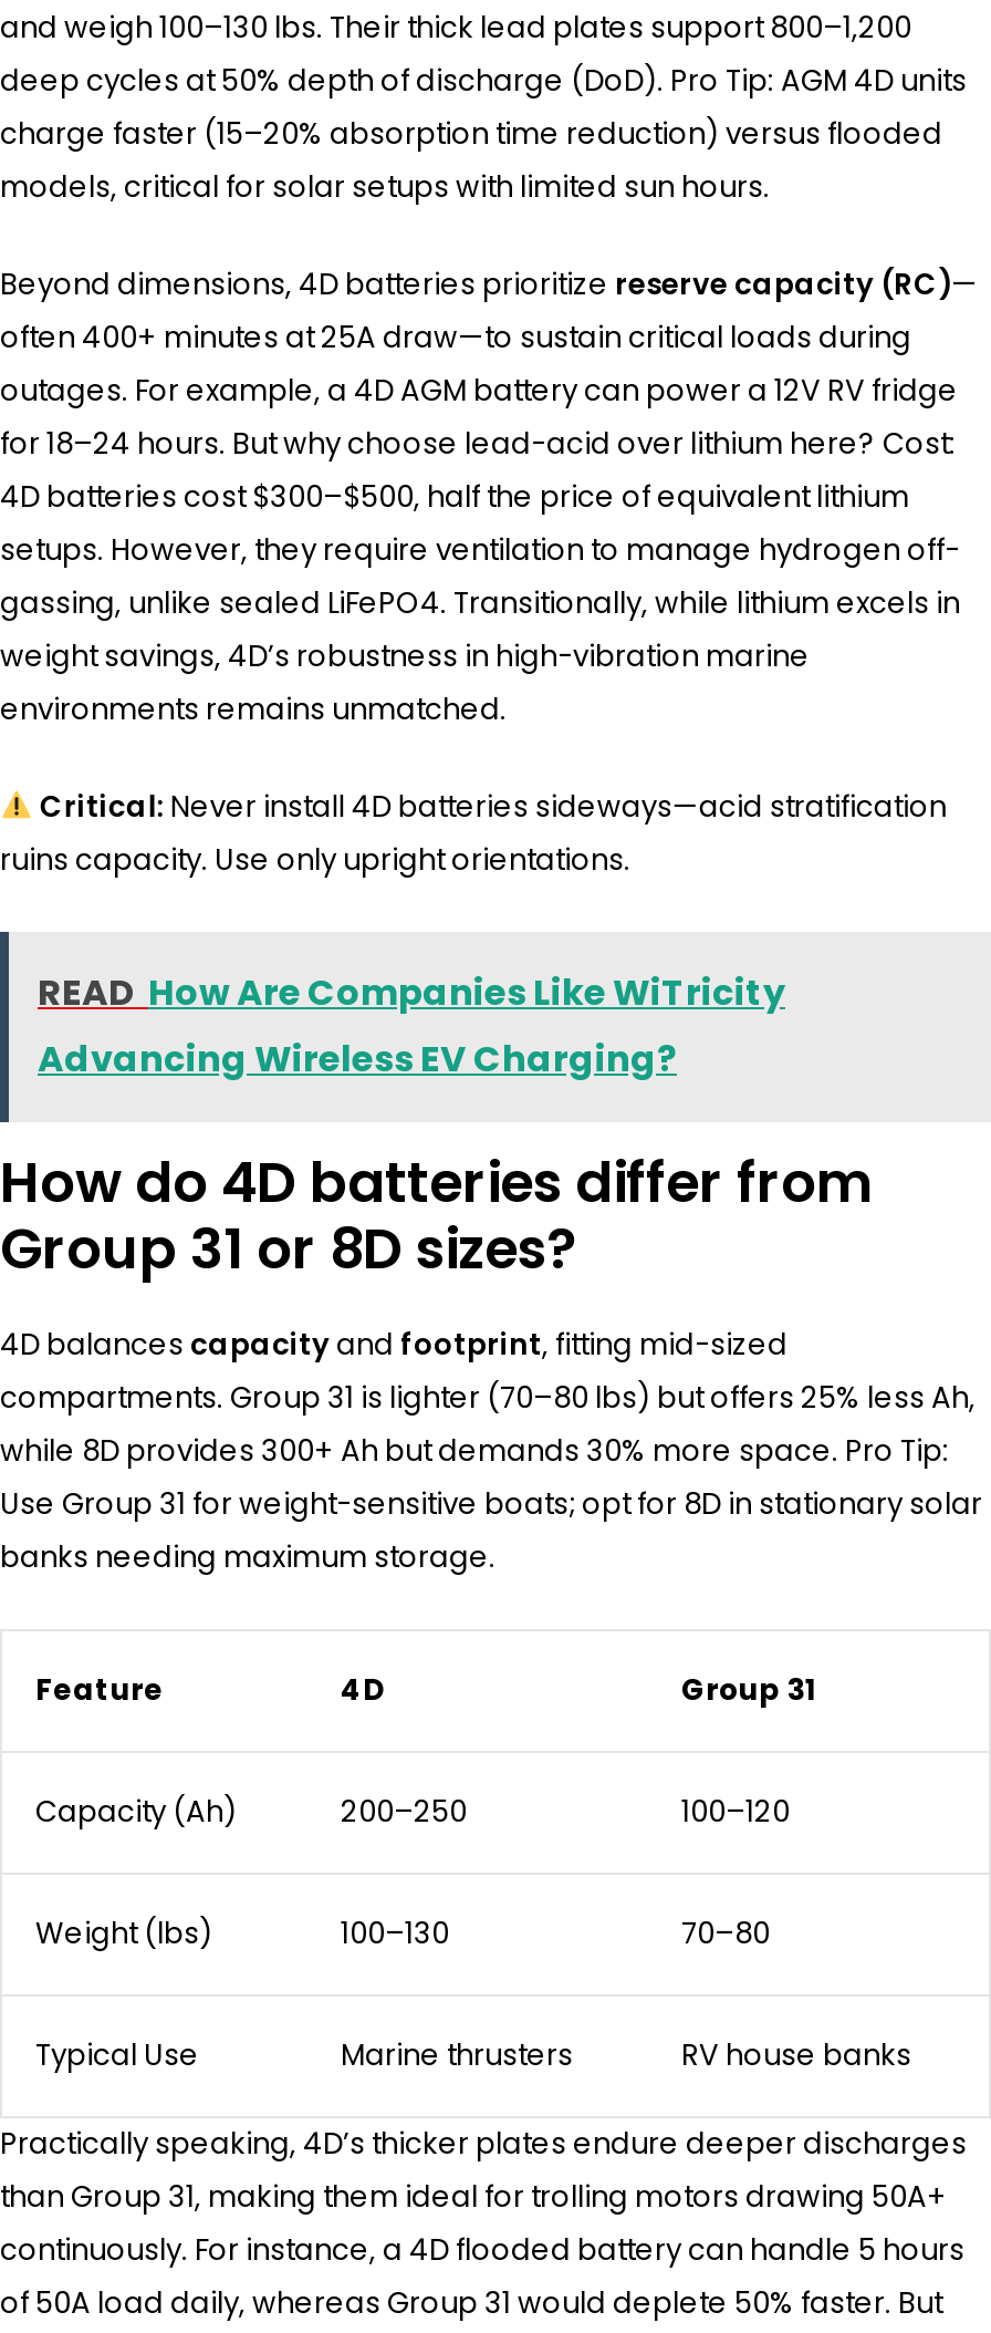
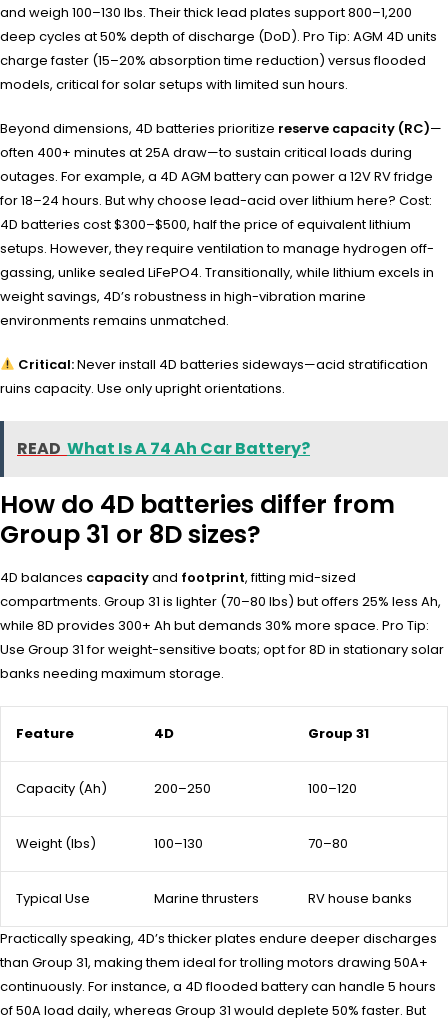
- READ How Are Companies Like WiTricity
- Advancing Wireless EV Charging?
+ READ What Is A 74 Ah Car Battery?
